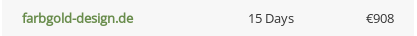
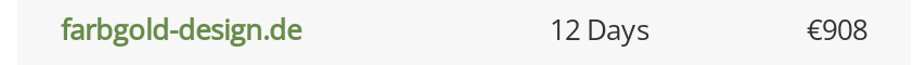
- 15 Days
+ 12 Days
